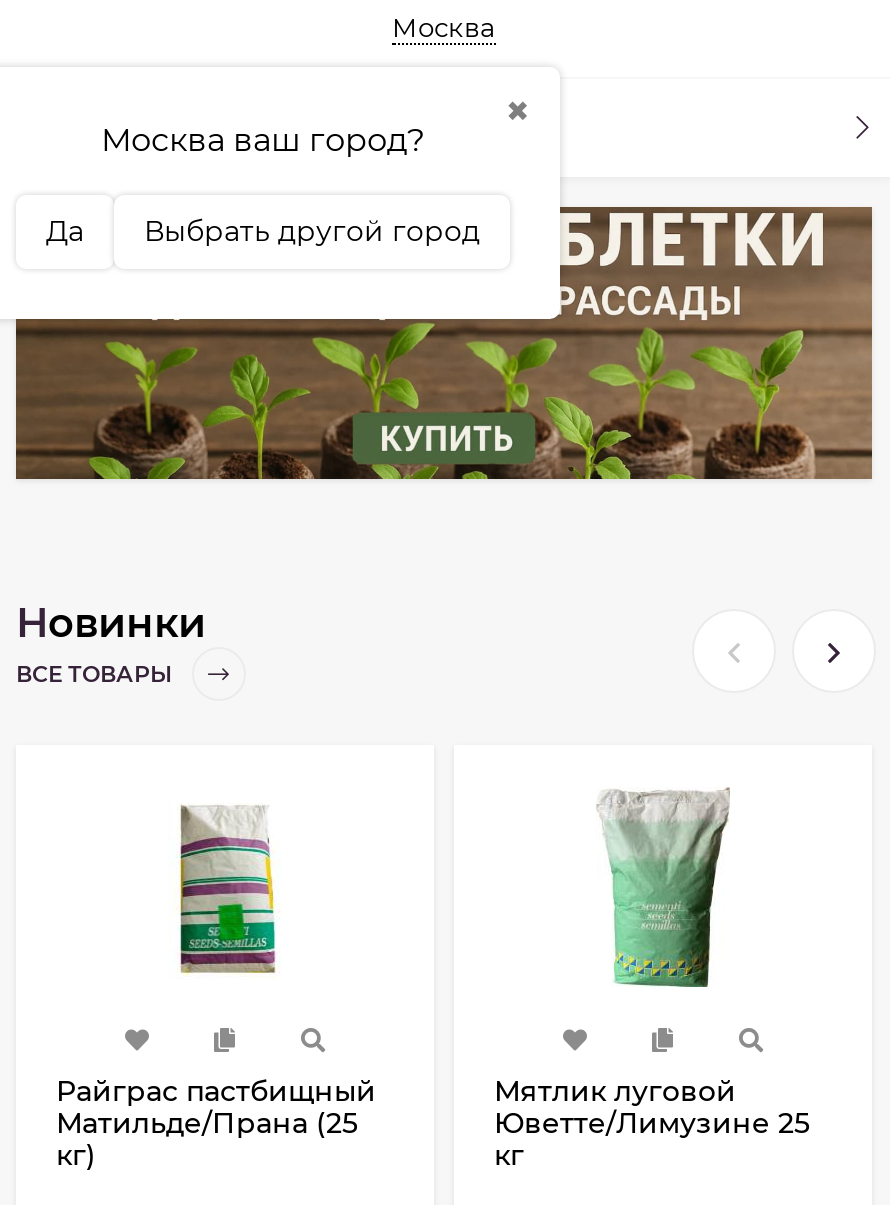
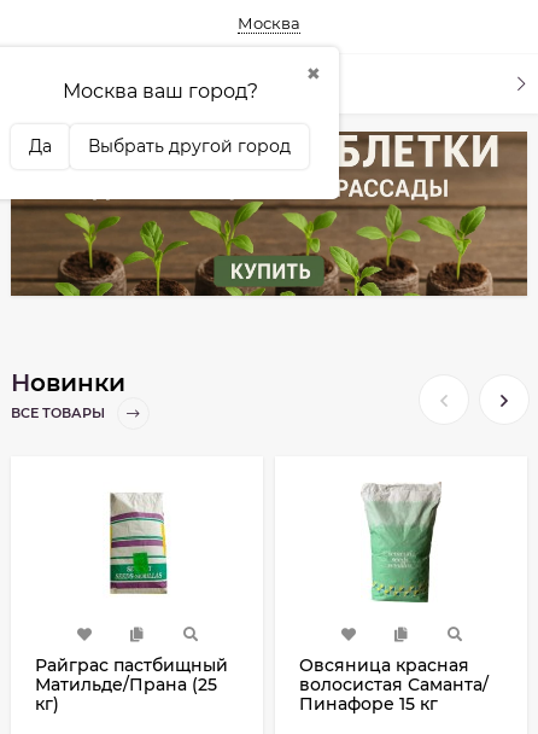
- Мятлик луговой
- Юветте/Лимузине 25
- кг
+ Овсяница красная
+ волосистая Саманта/
+ Пинафоре 15 кг
